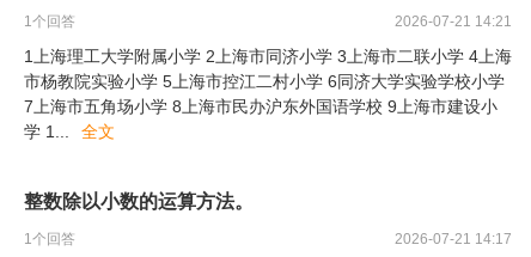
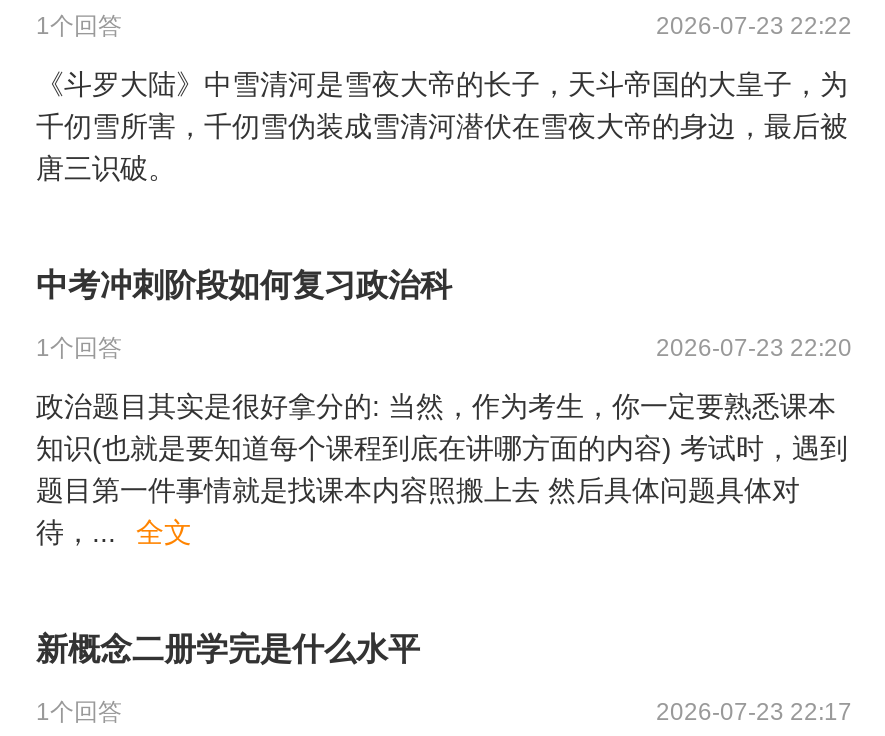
- 2026-07-21 14:21
- 1上海理工大学附属小学 2上海市同济小学 3上海市二联小学 4上海
- 市杨教院实验小学 5上海市控江二村小学 6同济大学实验学校小学
- 7上海市五角场小学 8上海市民办沪东外国语学校 9上海市建设小
- 学 1...
+ 2026-07-23 22:22
+ 《斗罗大陆》中雪清河是雪夜大帝的长子，天斗帝国的大皇子，为
+ 千仞雪所害，千仞雪伪装成雪清河潜伏在雪夜大帝的身边，最后被
+ 唐三识破。
+ 中考冲刺阶段如何复习政治科
+ 1个回答
+ 2026-07-23 22:20
+ 政治题目其实是很好拿分的: 当然，作为考生，你一定要熟悉课本
+ 知识(也就是要知道每个课程到底在讲哪方面的内容) 考试时，遇到
+ 题目第一件事情就是找课本内容照搬上去 然后具体问题具体对
+ 待，...

- 整数除以小数的运算方法。
+ 新概念二册学完是什么水平

- 2026-07-21 14:17
+ 2026-07-23 22:17
